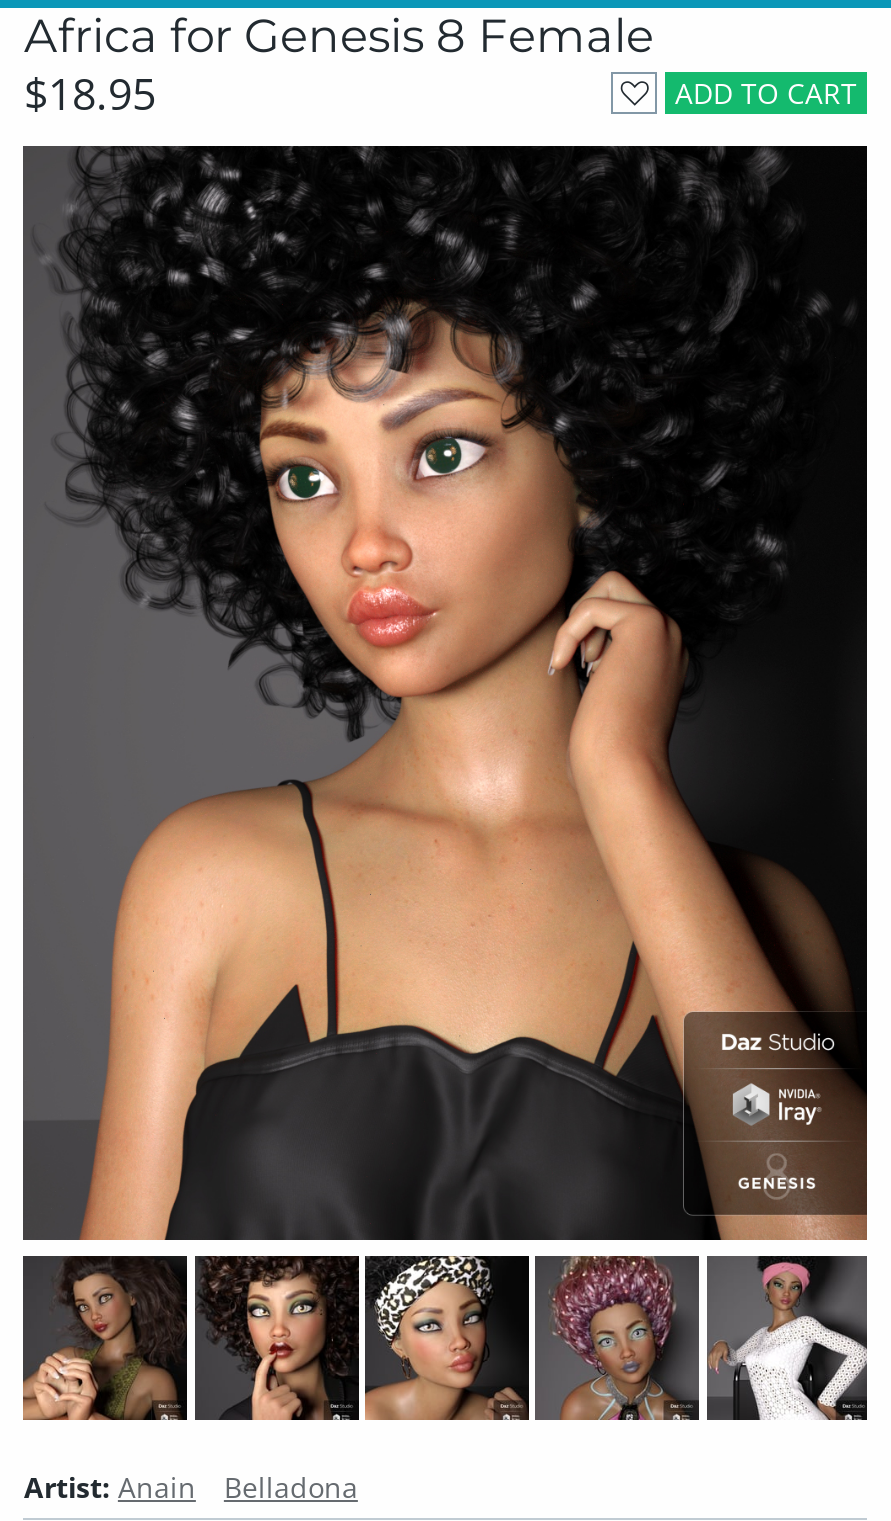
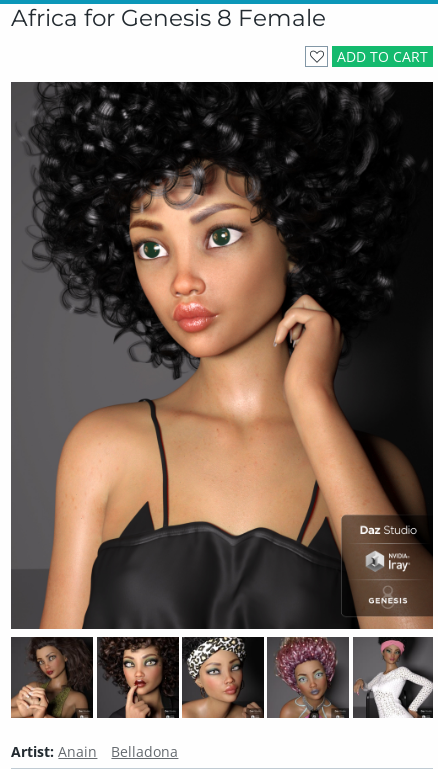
- $18.95
